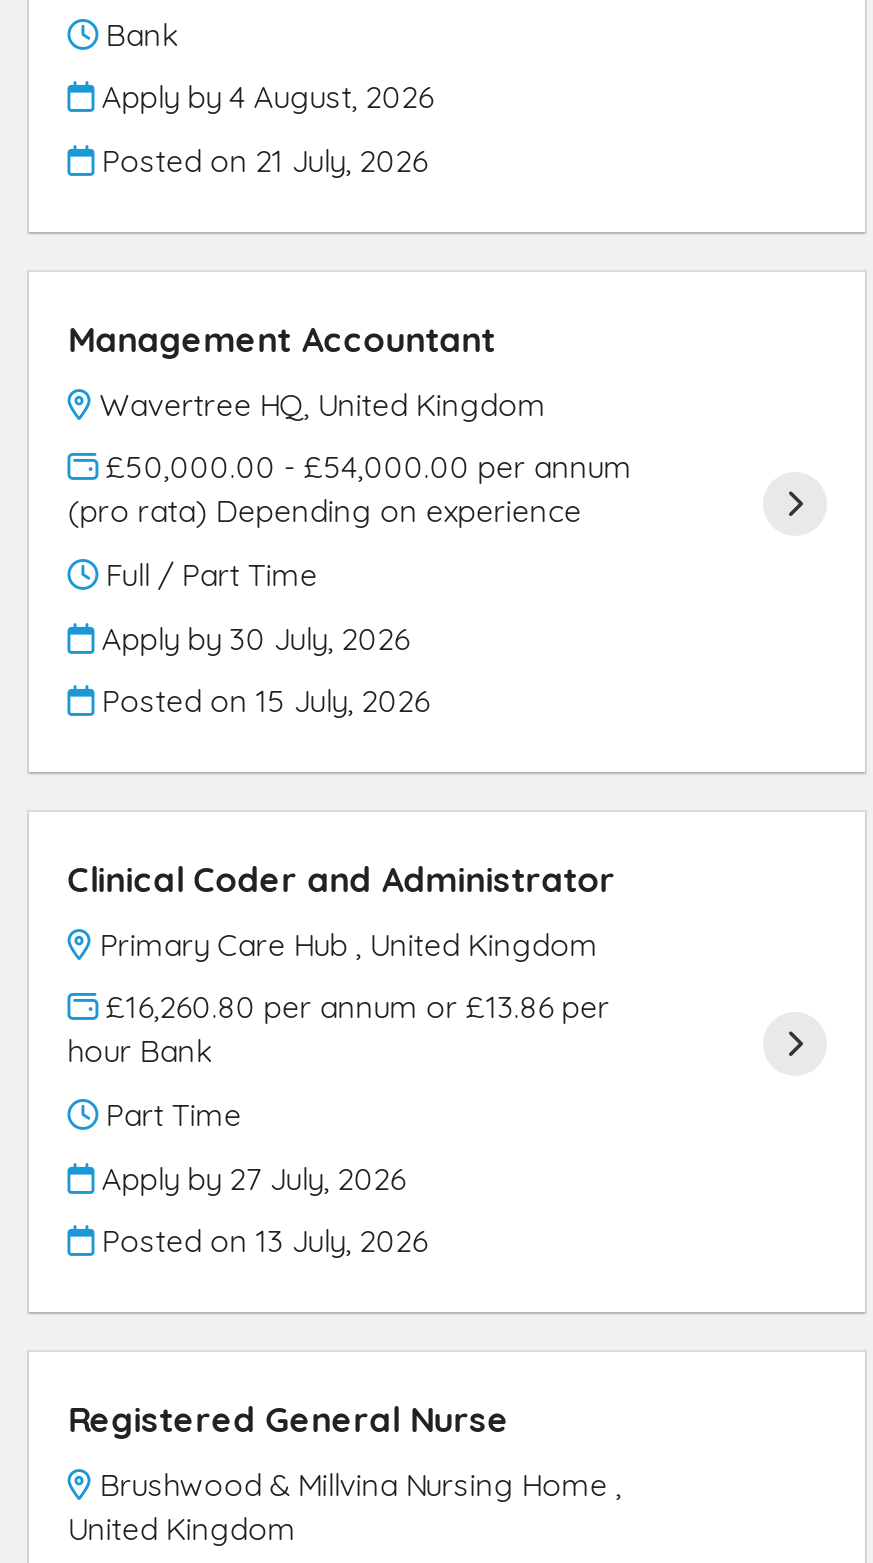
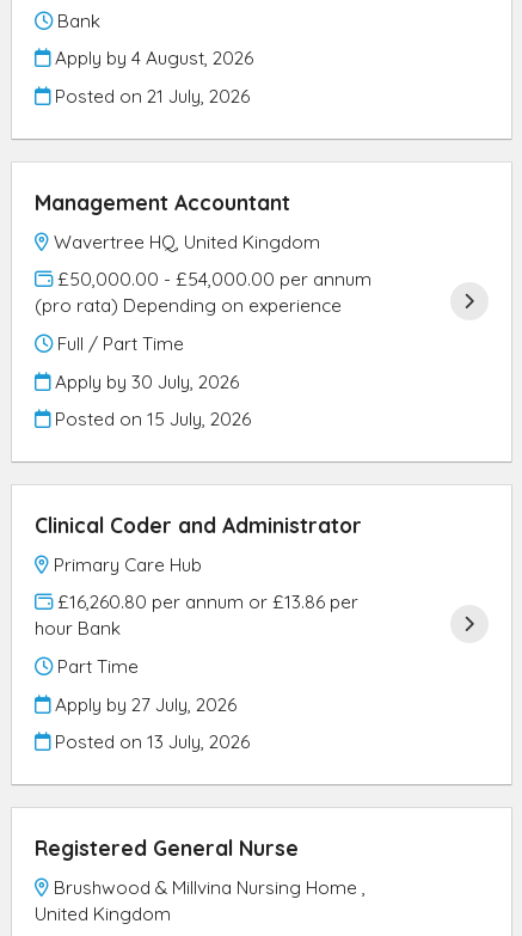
- Primary Care Hub , United Kingdom
+ Primary Care Hub
